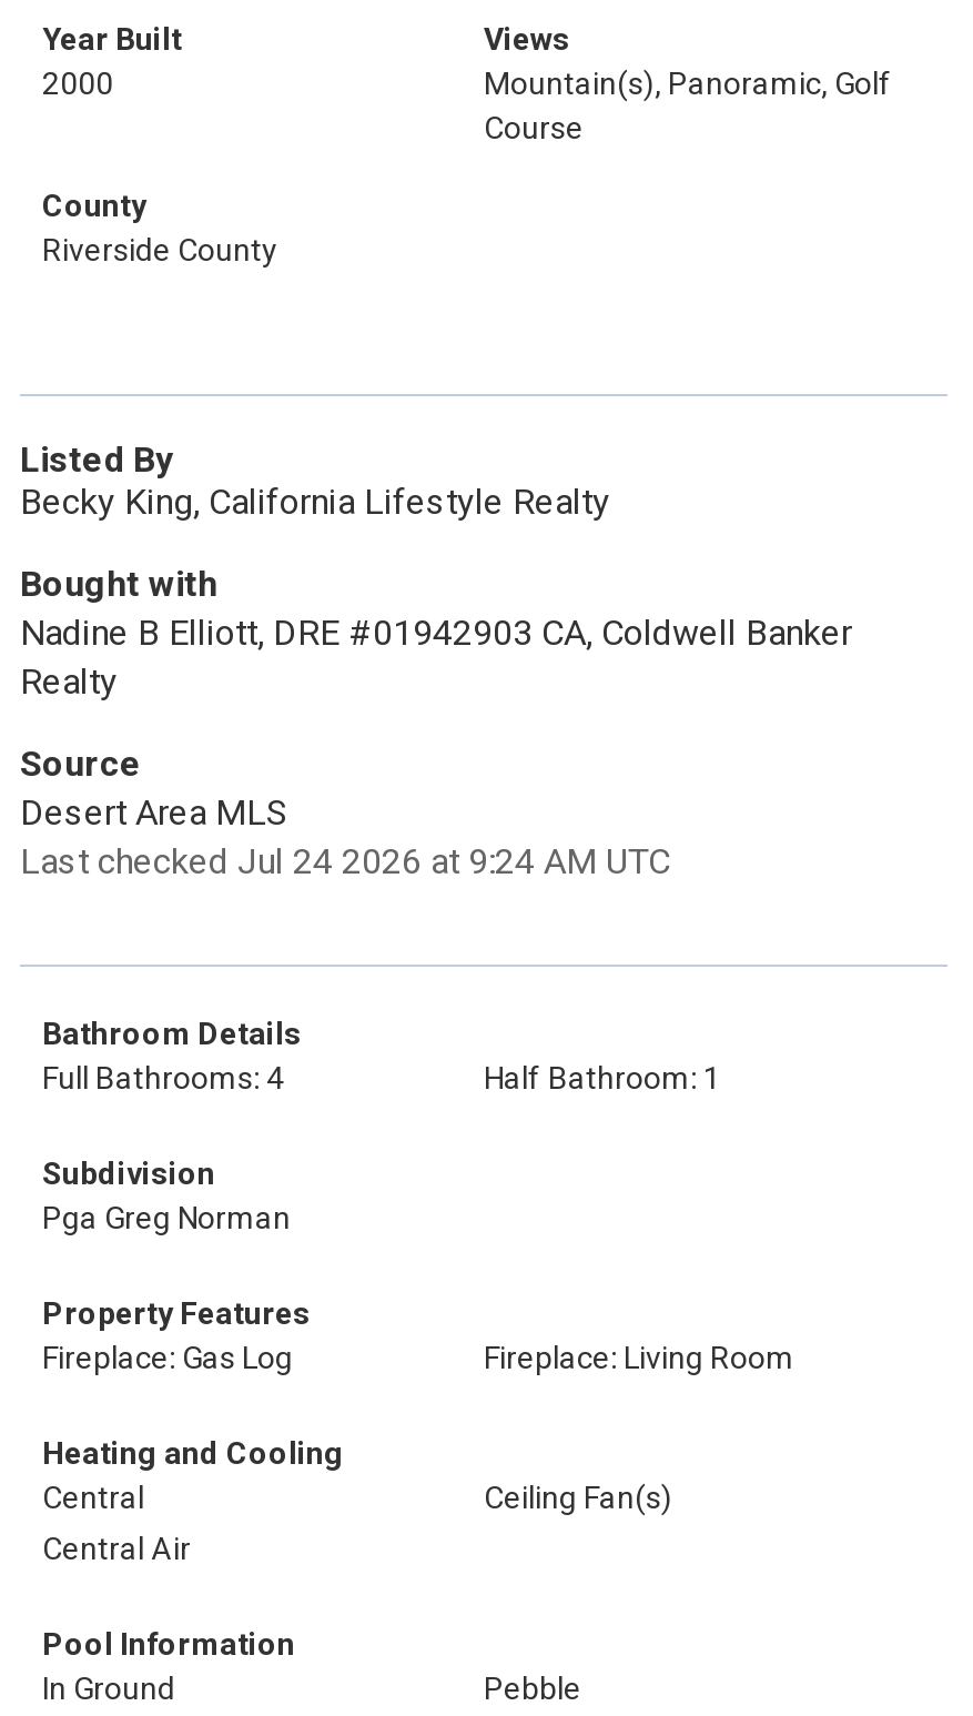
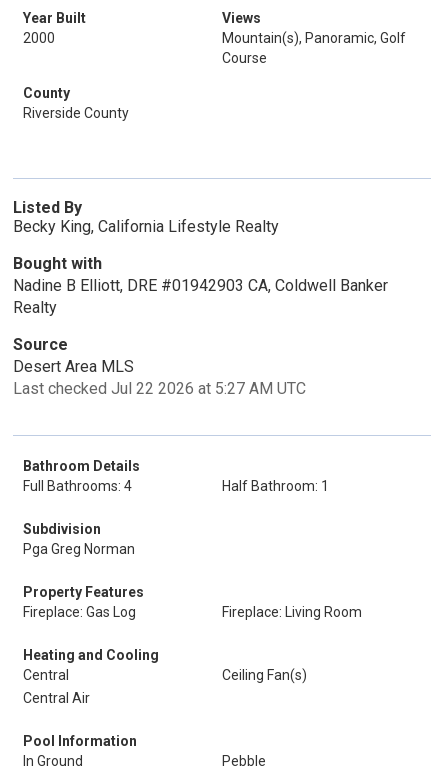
- Last checked Jul 24 2026 at 9:24 AM UTC
+ Last checked Jul 22 2026 at 5:27 AM UTC
